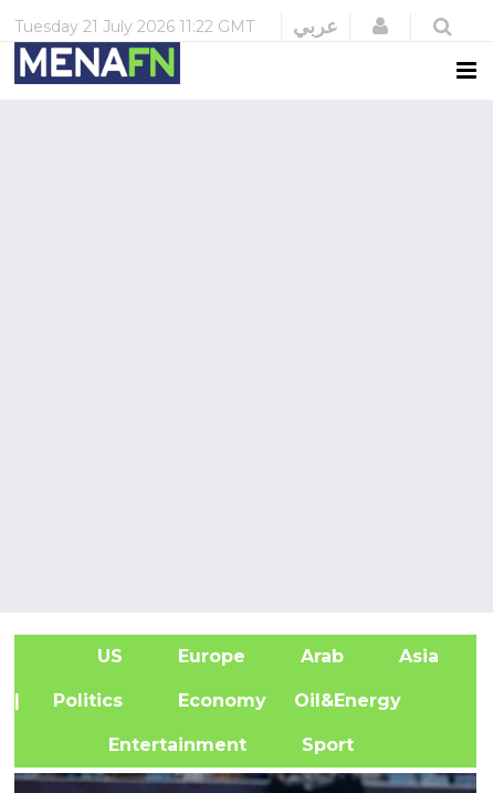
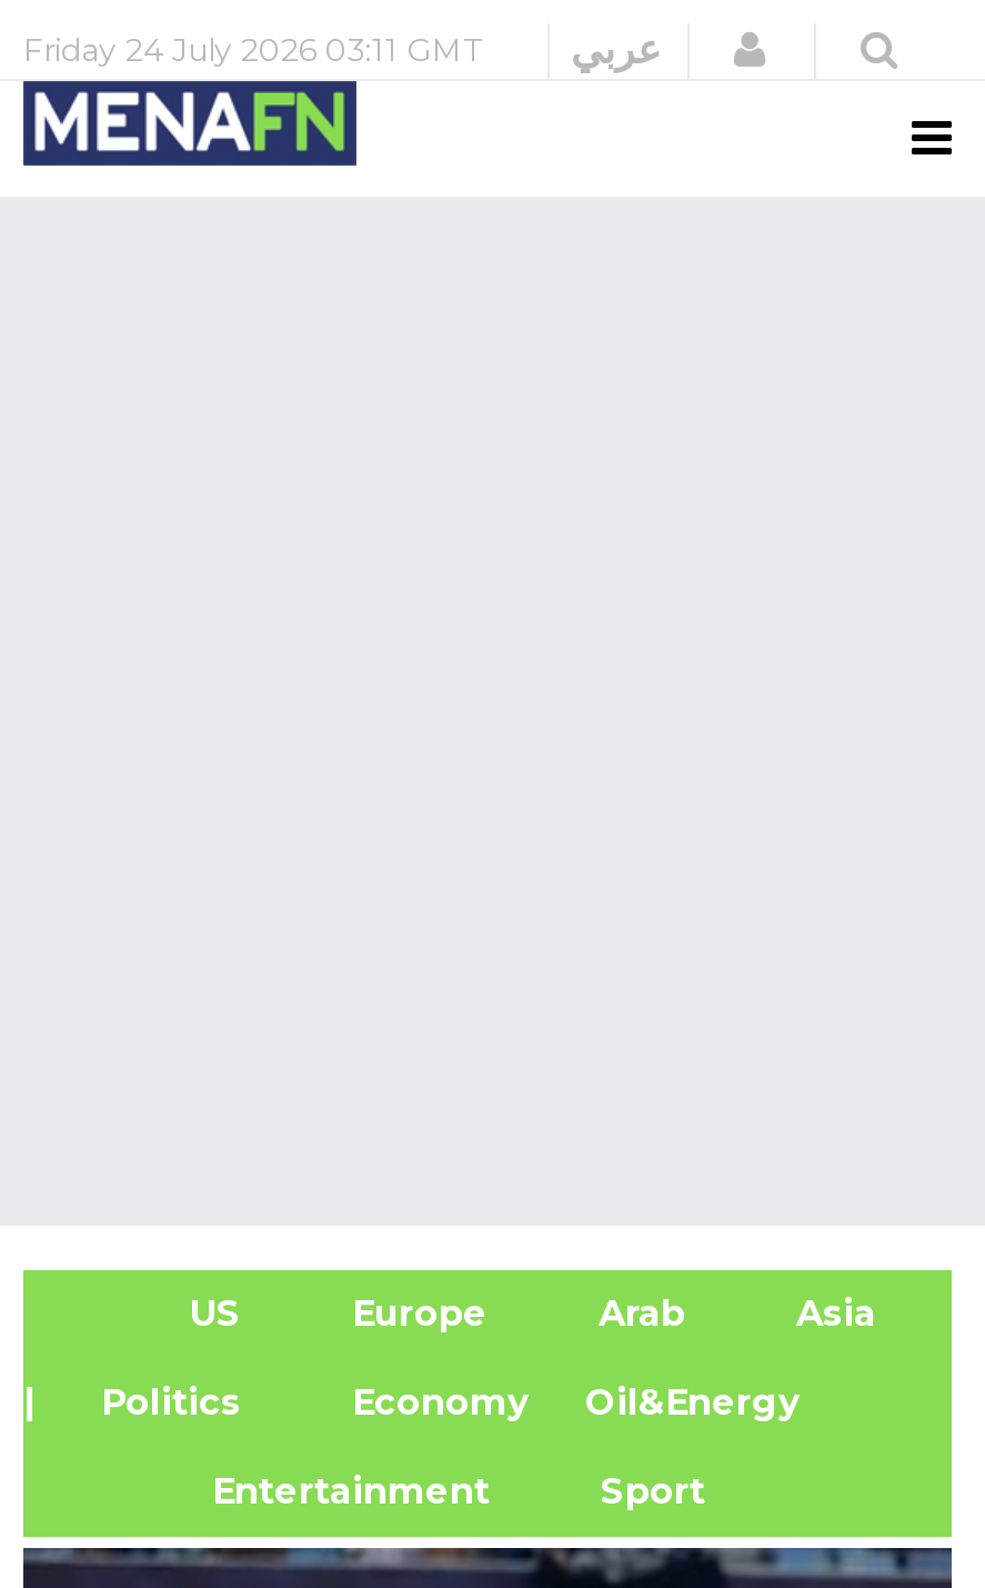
- Tuesday 21 July 2026 11:22 GMT
+ Friday 24 July 2026 03:11 GMT
